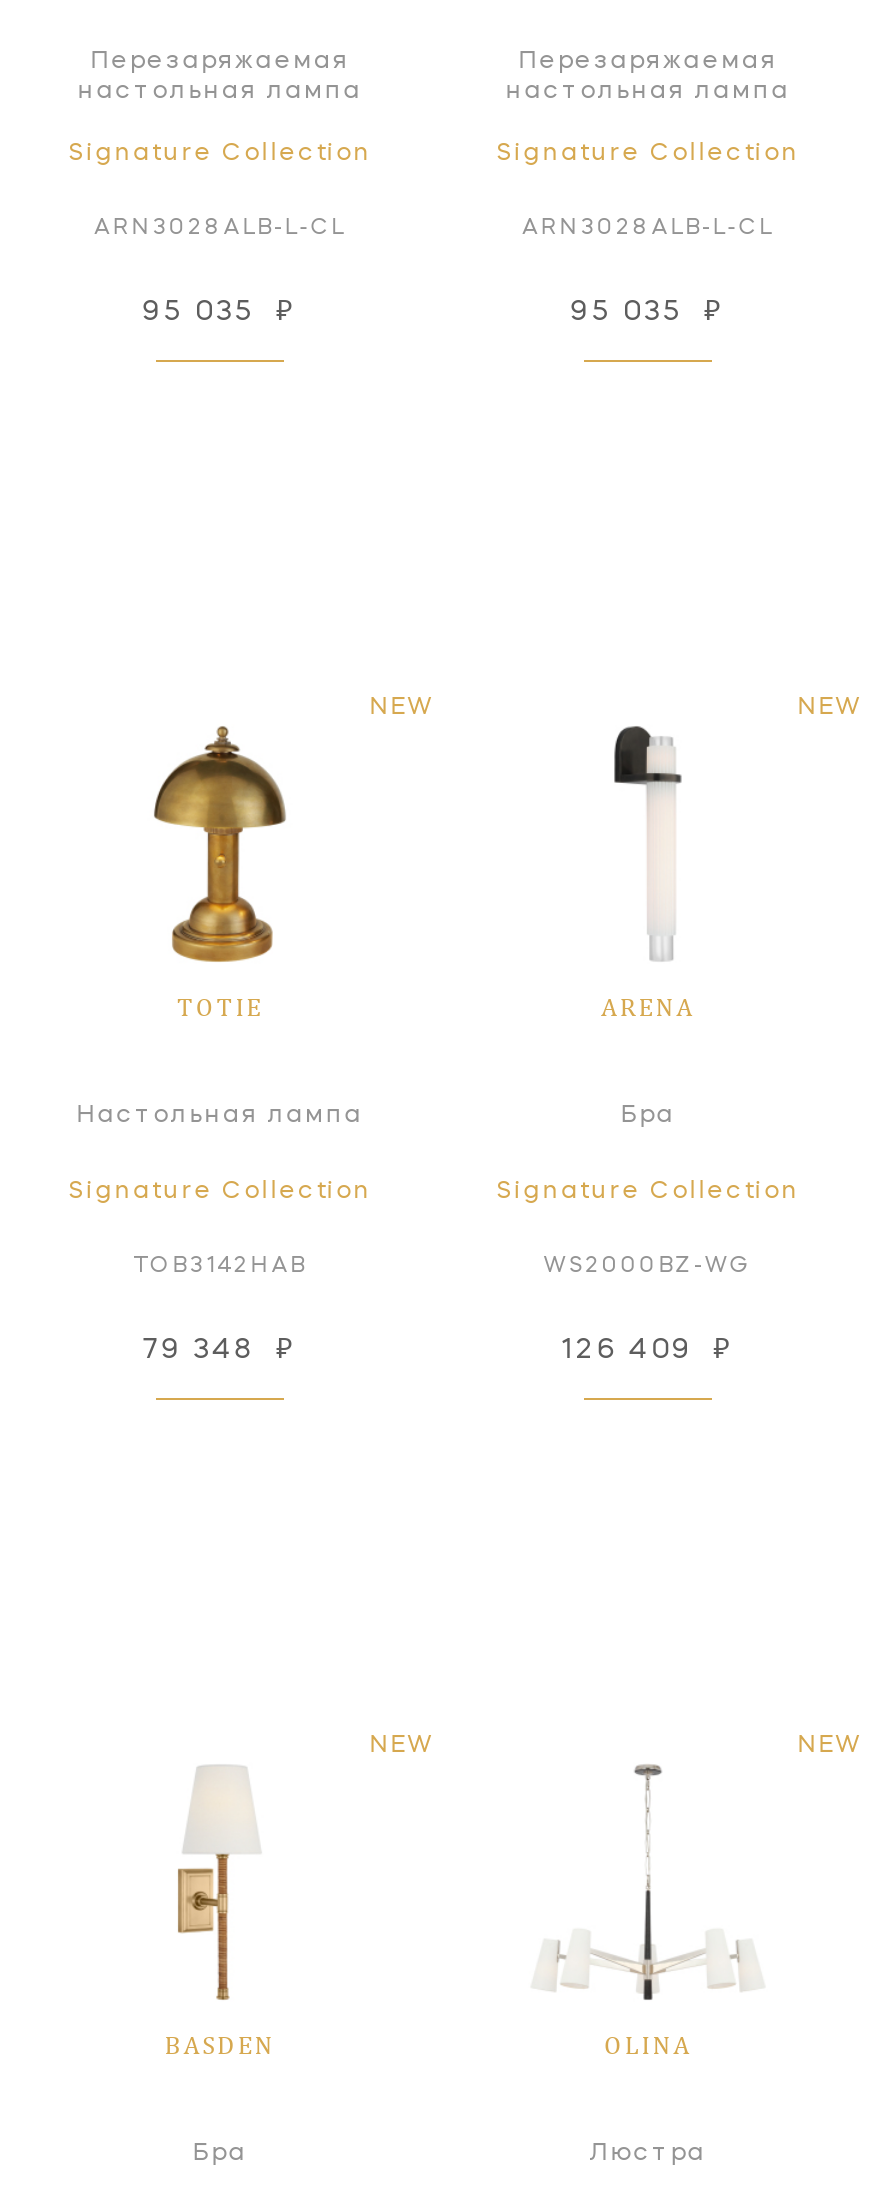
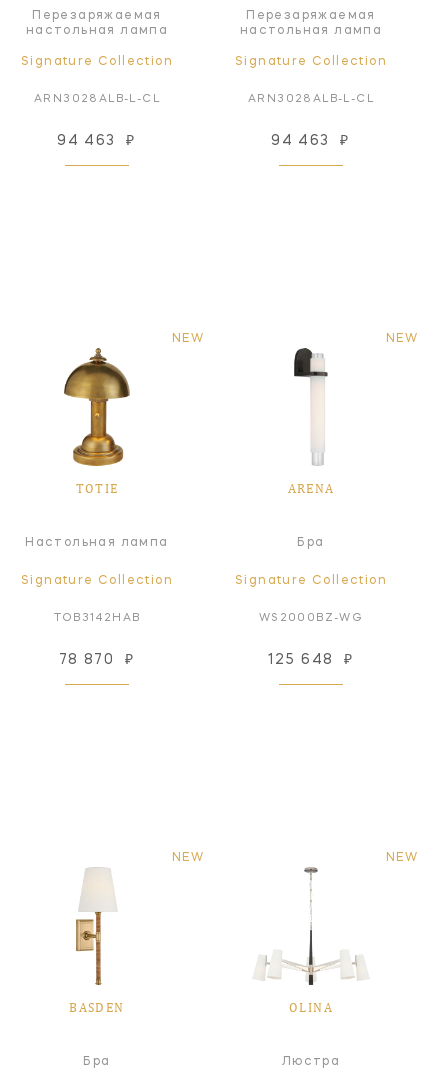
- 95 035 ₽
+ 94 463 ₽

- 95 035 ₽
+ 94 463 ₽

- 79 348 ₽
+ 78 870 ₽

- 126 409 ₽
+ 125 648 ₽
